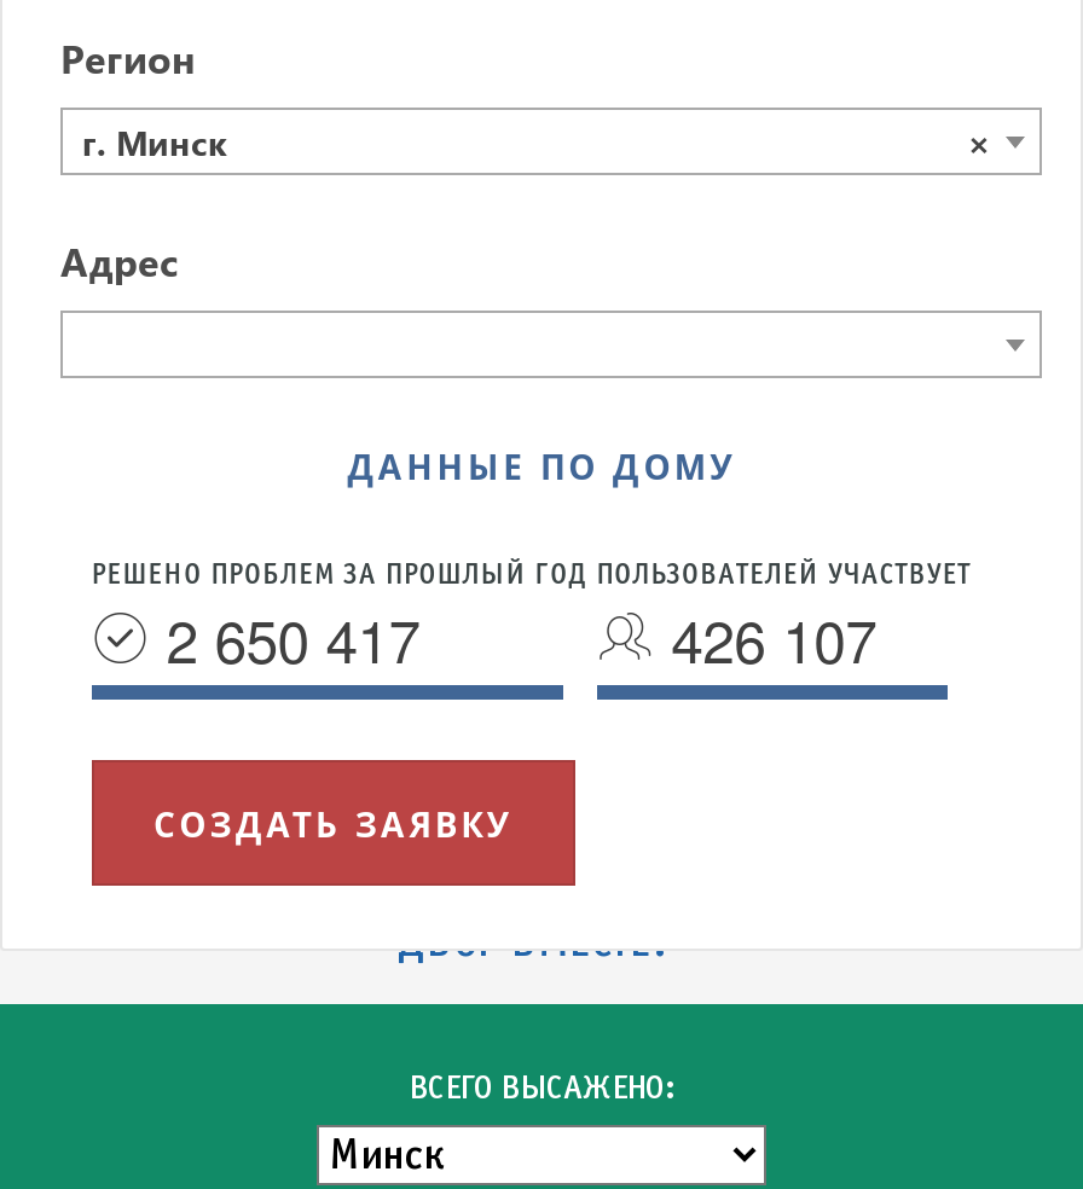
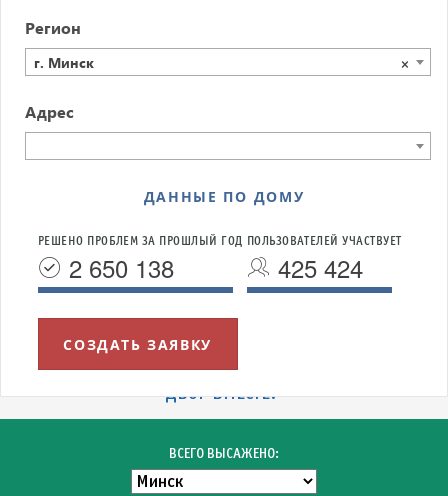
- 2 650 417
+ 2 650 138

- 426 107
+ 425 424
